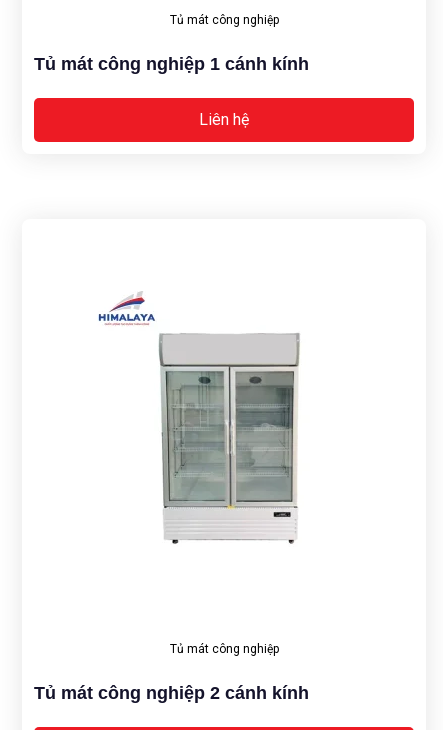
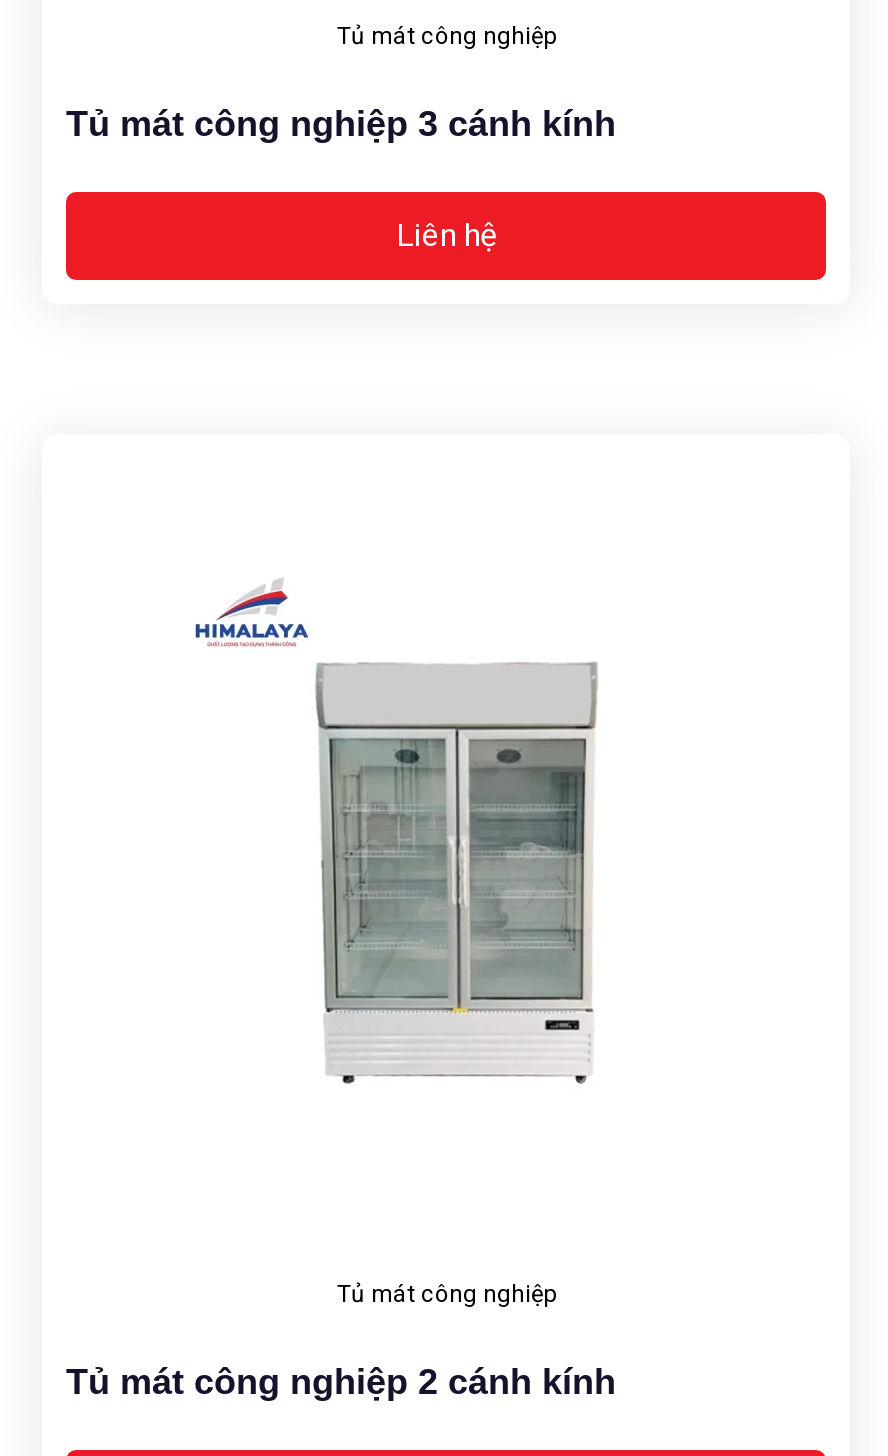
- Tủ mát công nghiệp 1 cánh kính
+ Tủ mát công nghiệp 3 cánh kính
